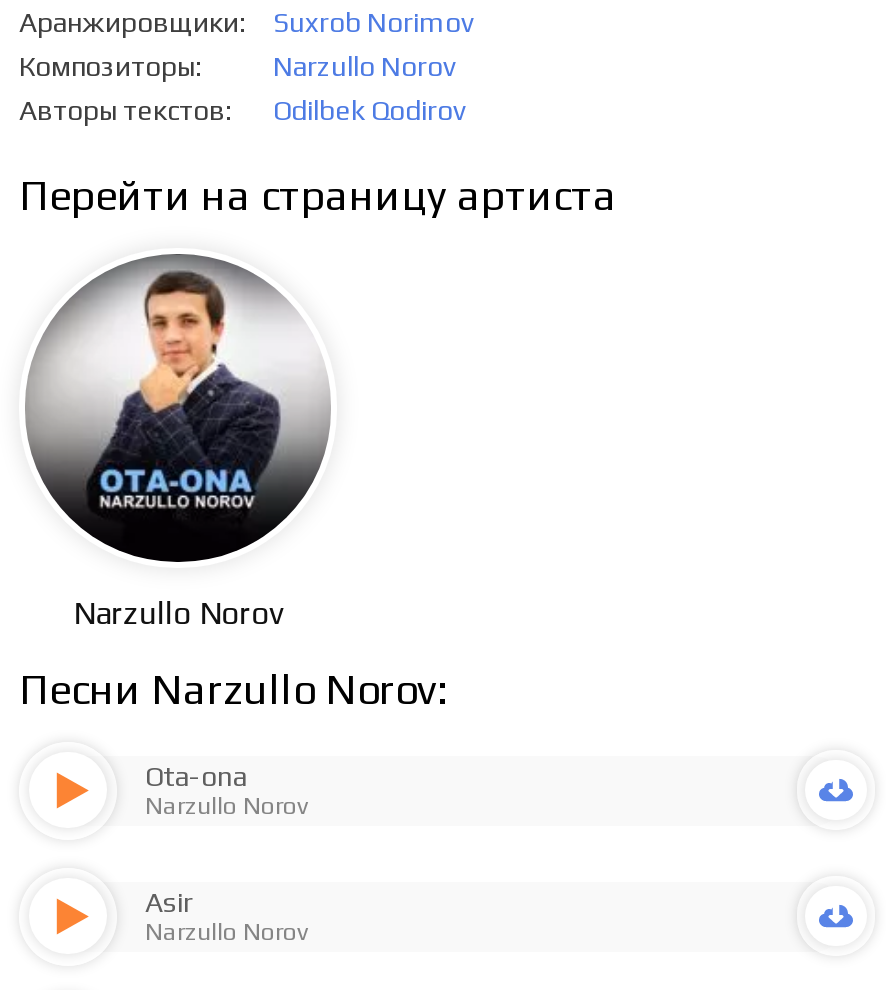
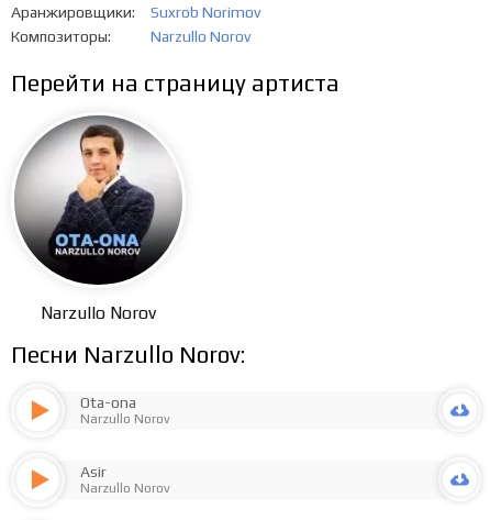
- Авторы текстов
- Odilbek Qodirov
